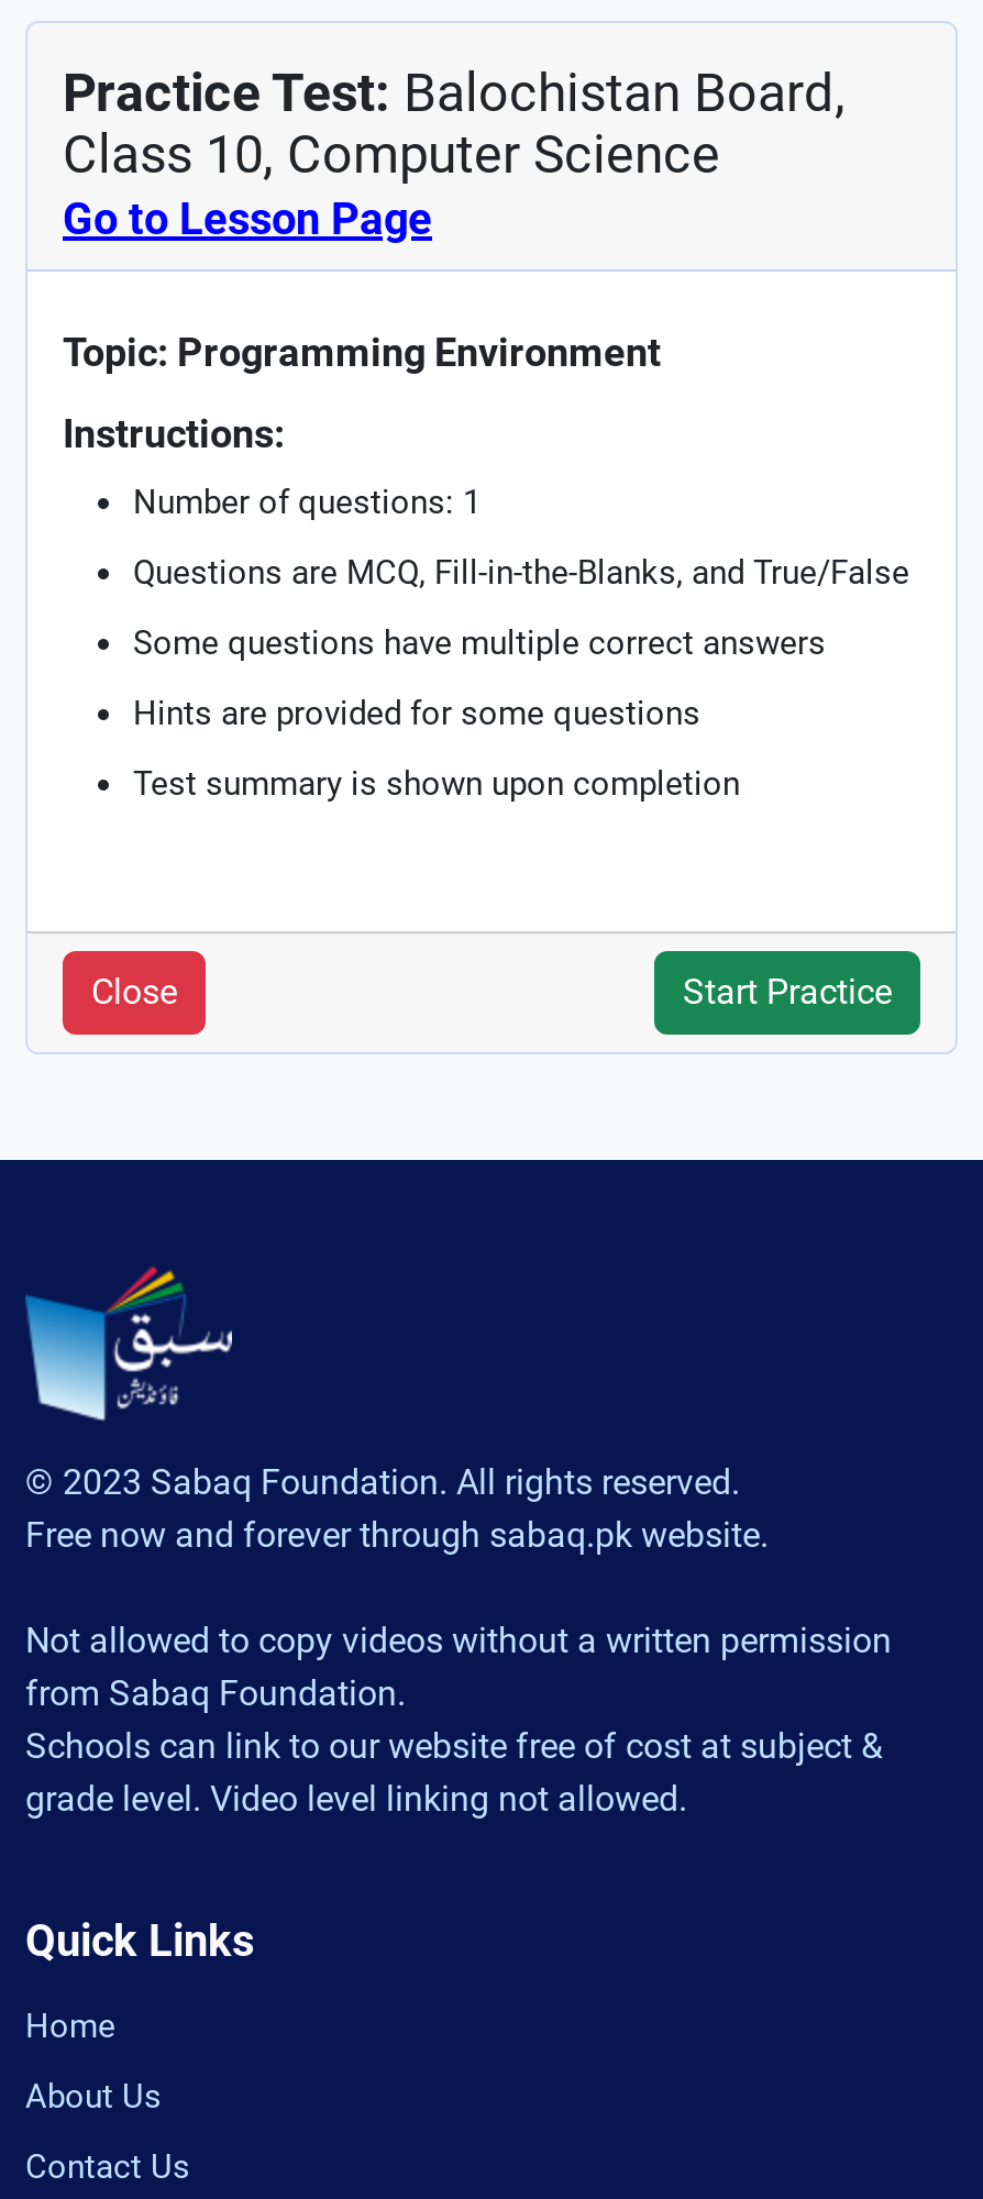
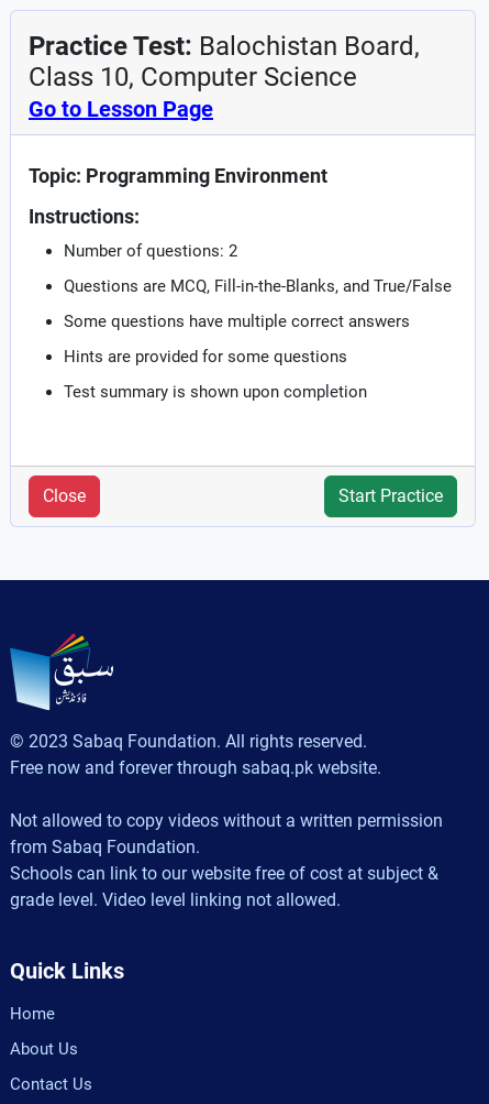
- Number of questions: 1
+ Number of questions: 2
